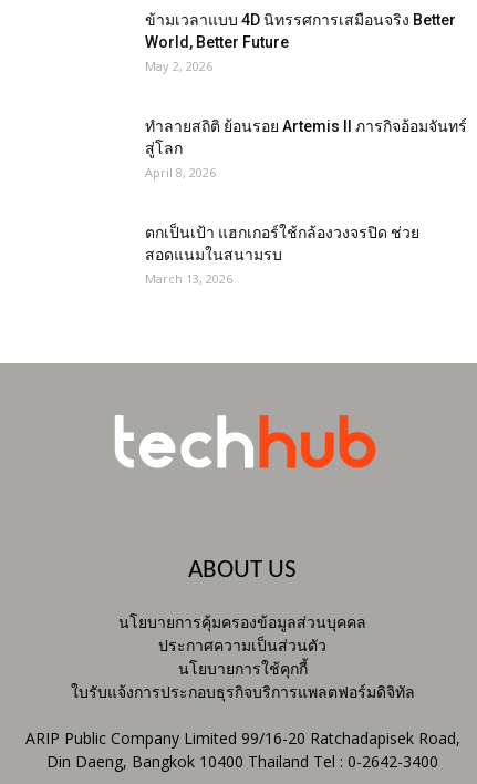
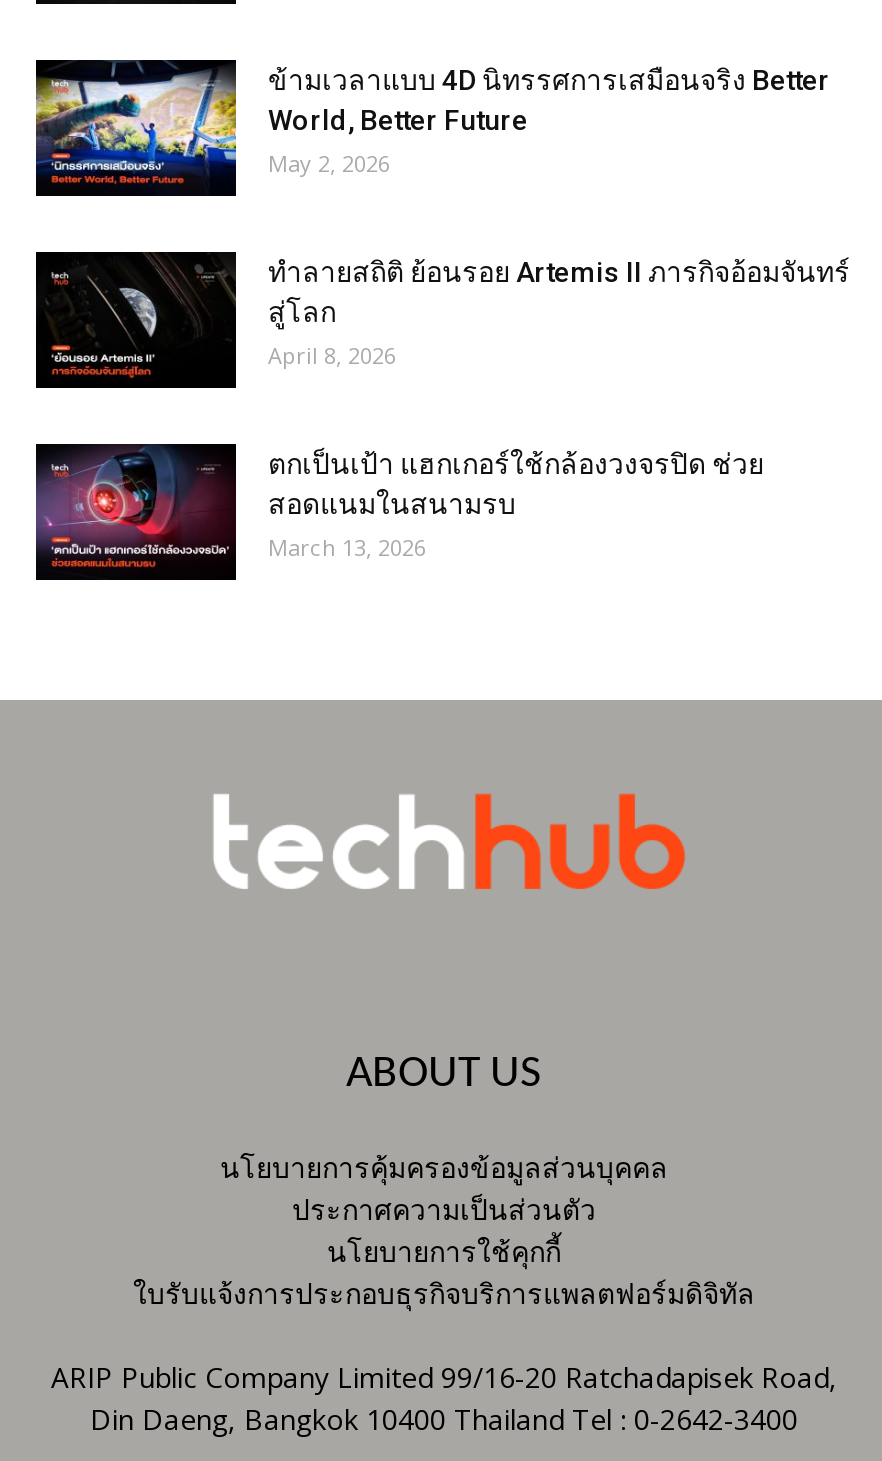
+ [image]

+ [image]

+ [image]
